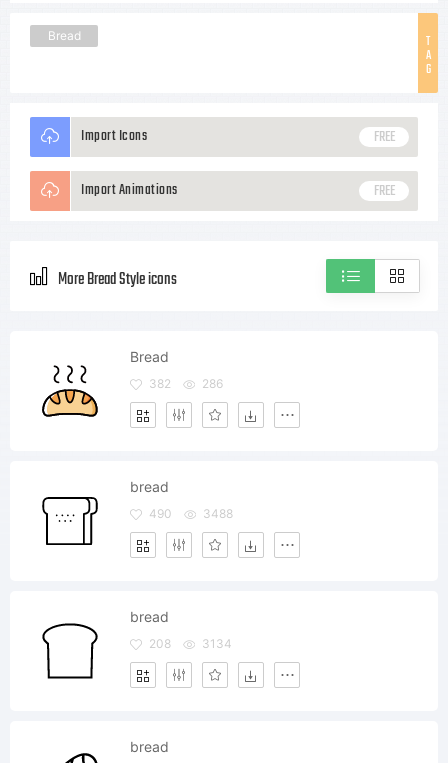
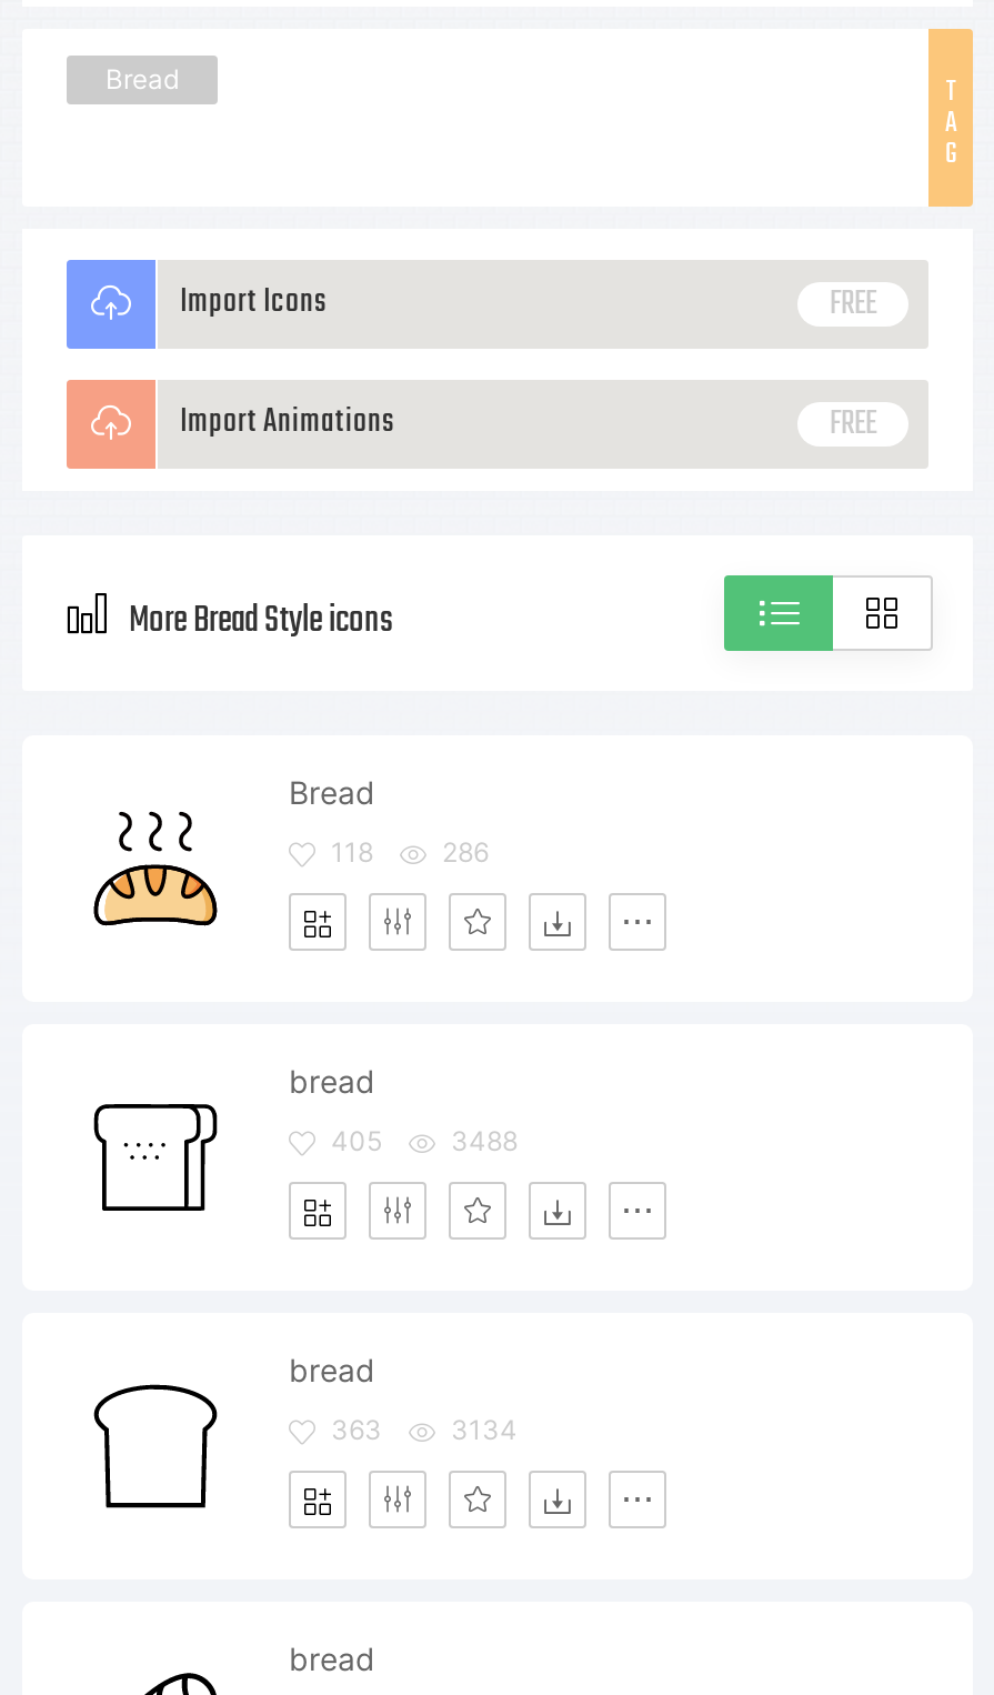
- 382
+ 118

- 490
+ 405

- 208
+ 363
